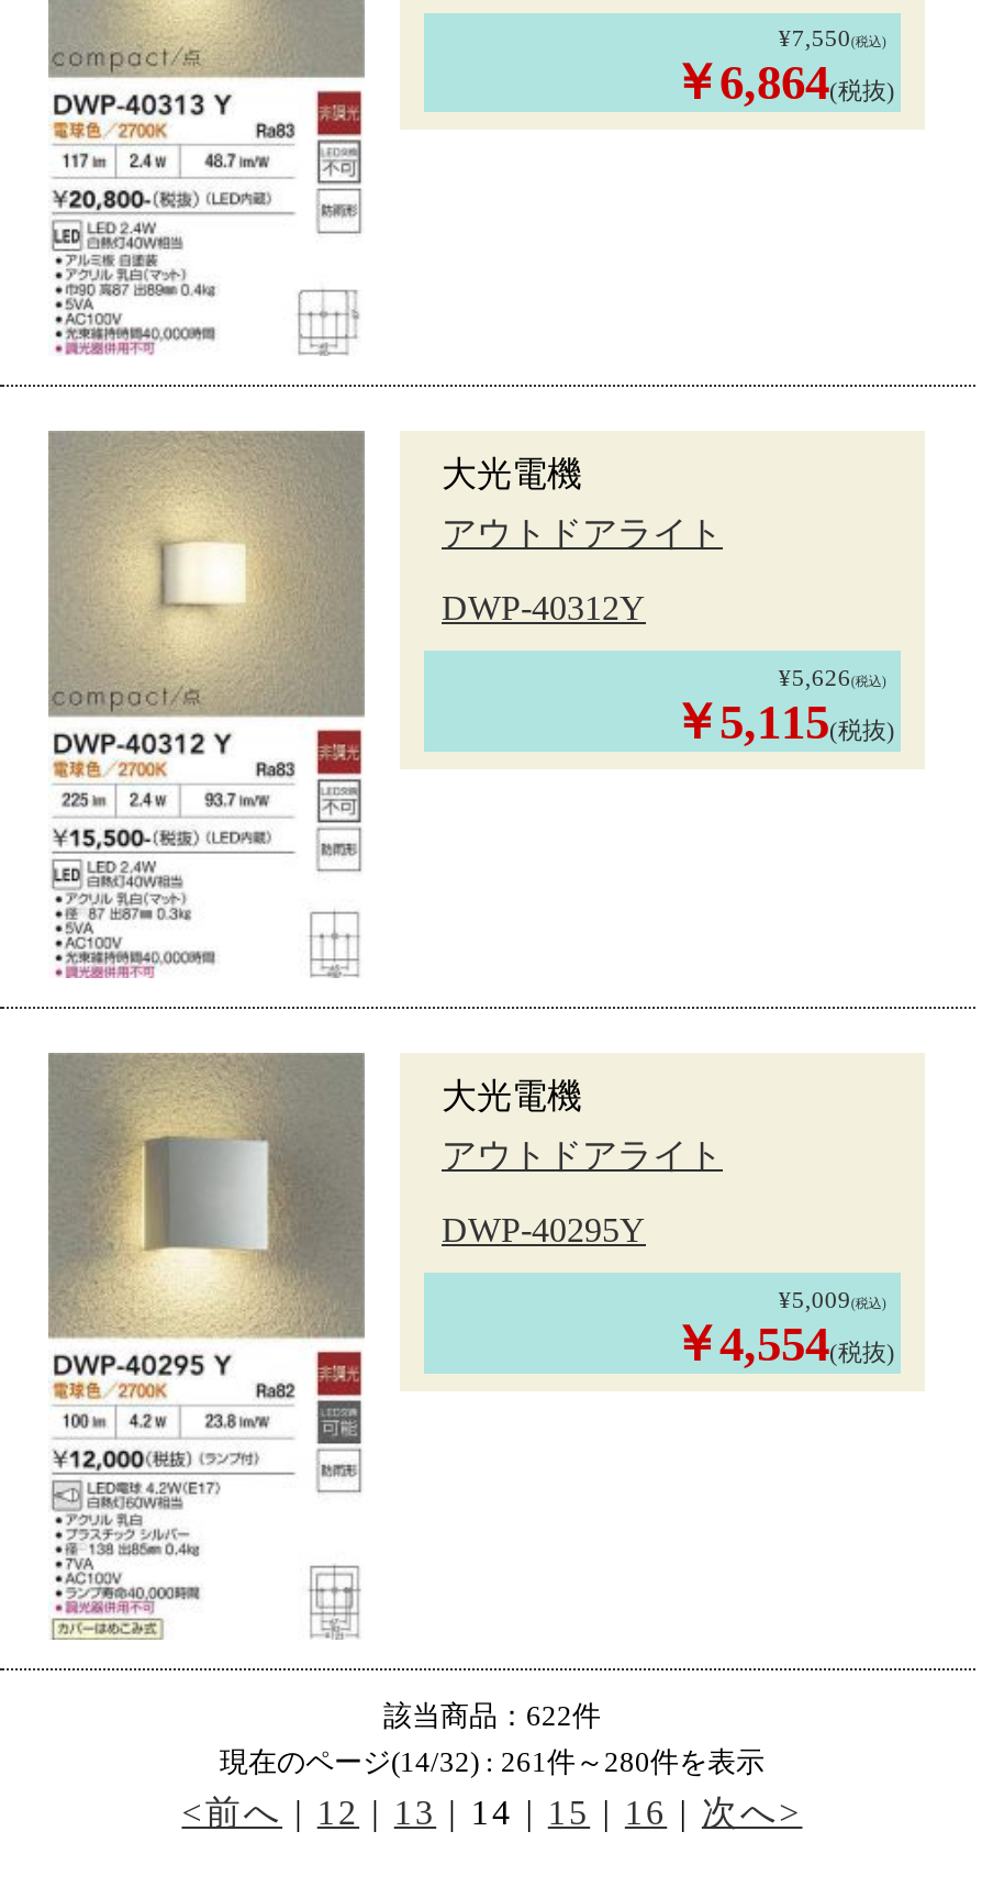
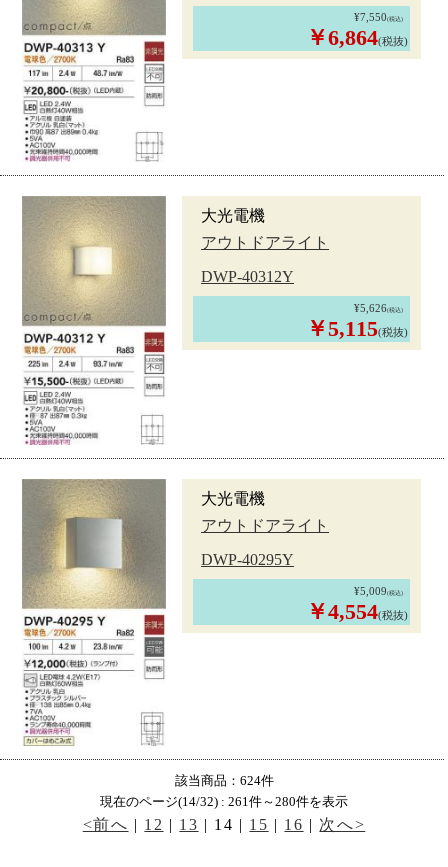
- 該当商品：622件
+ 該当商品：624件
